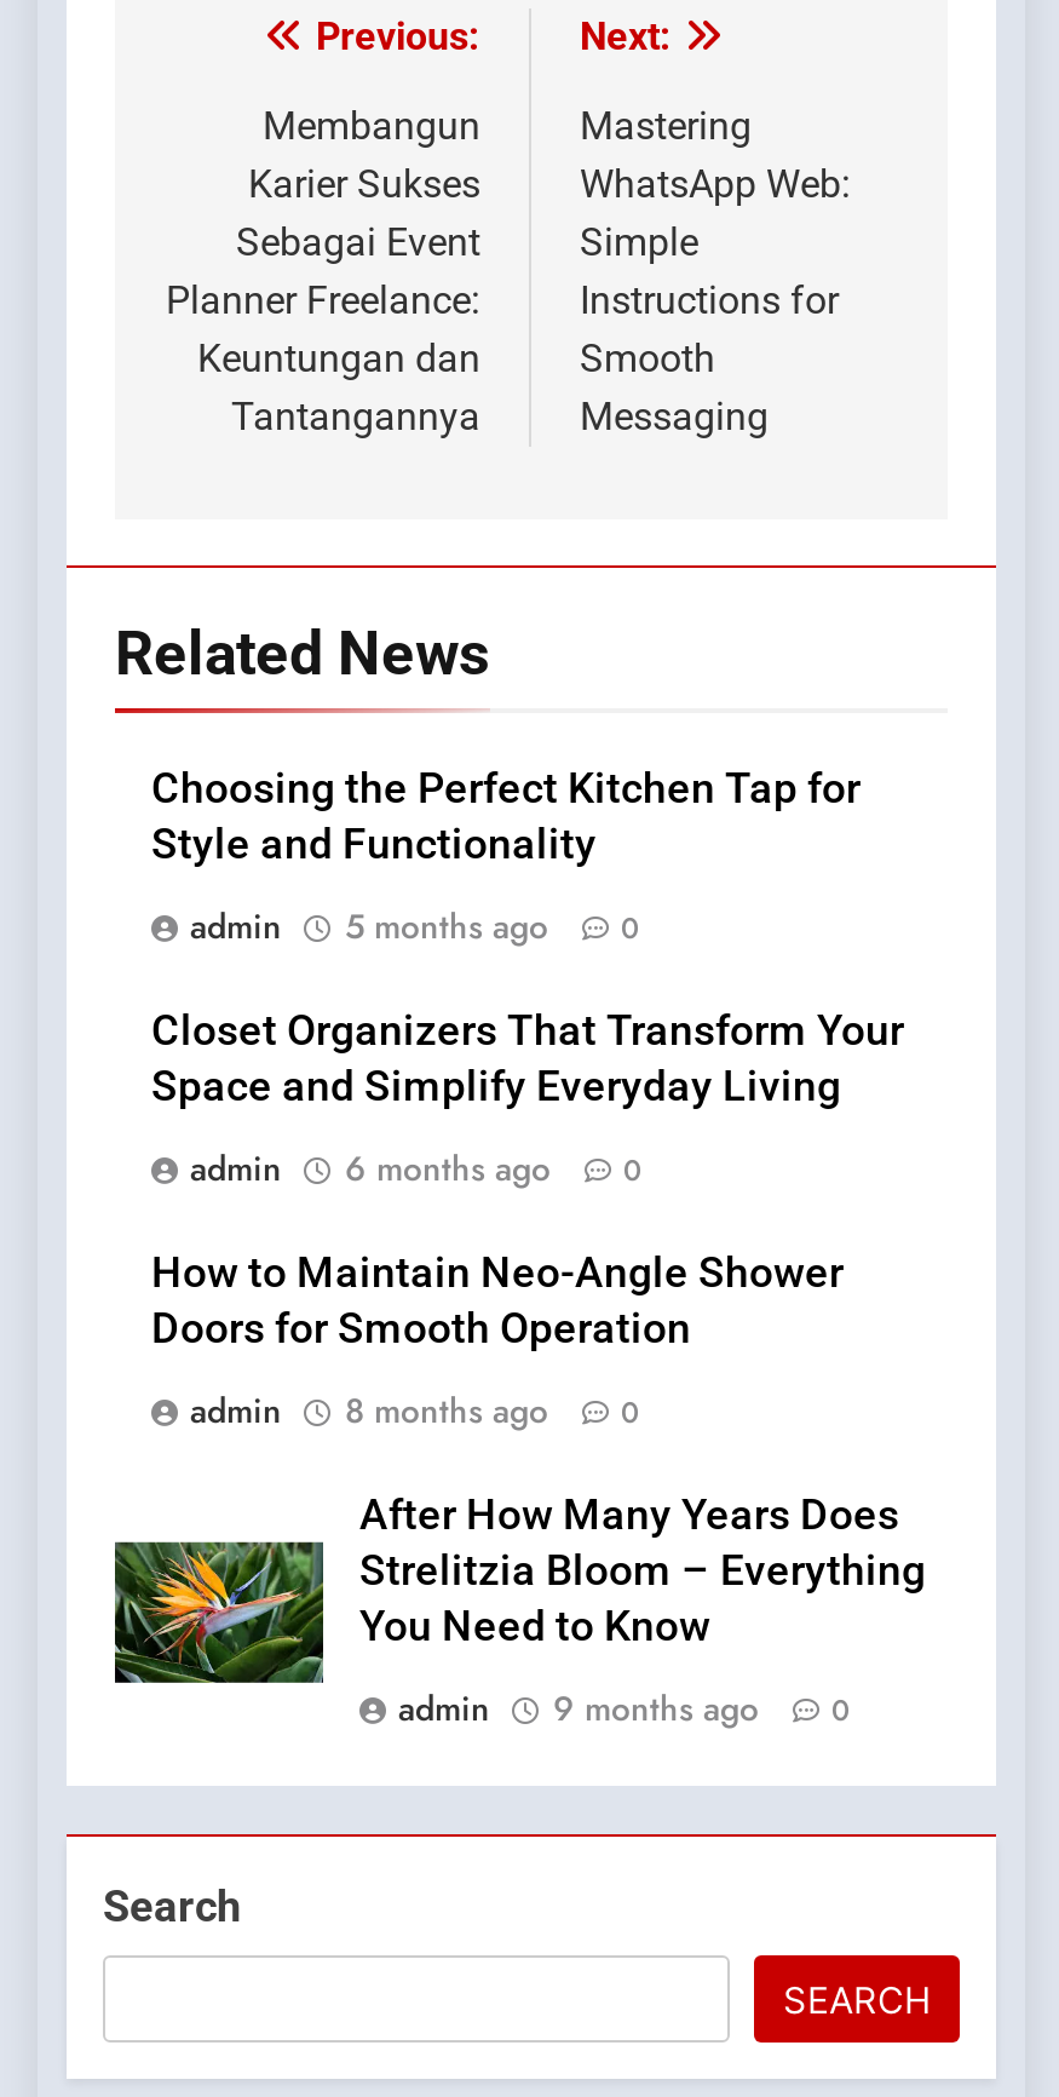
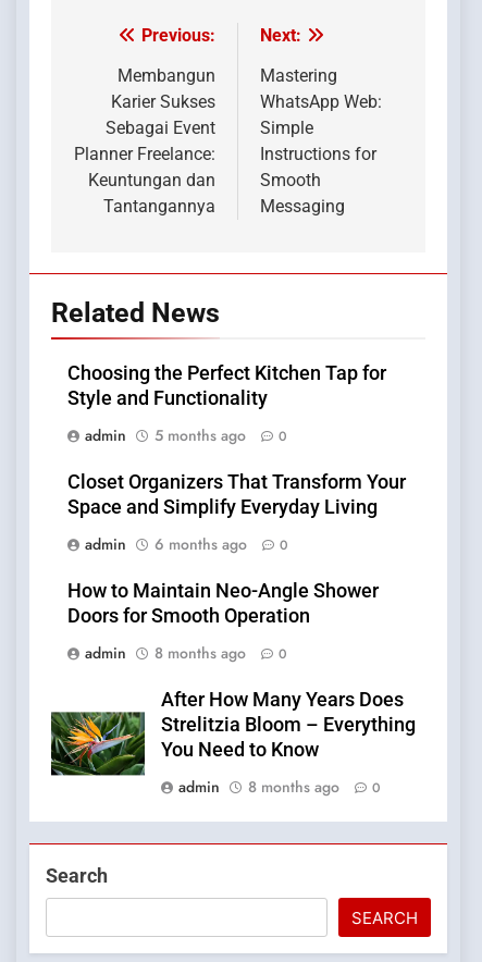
- admin 9 months ago 0
+ admin 8 months ago 0
